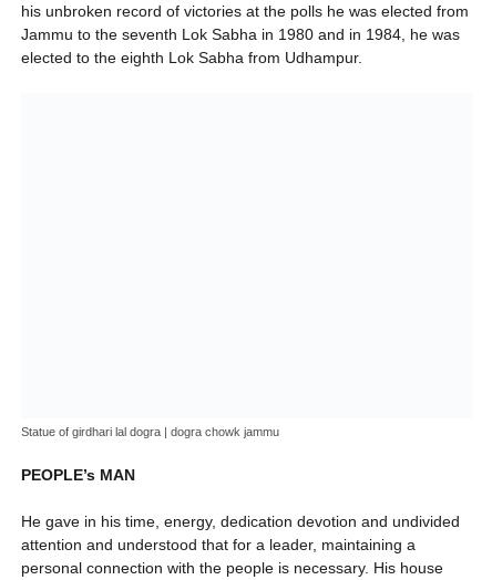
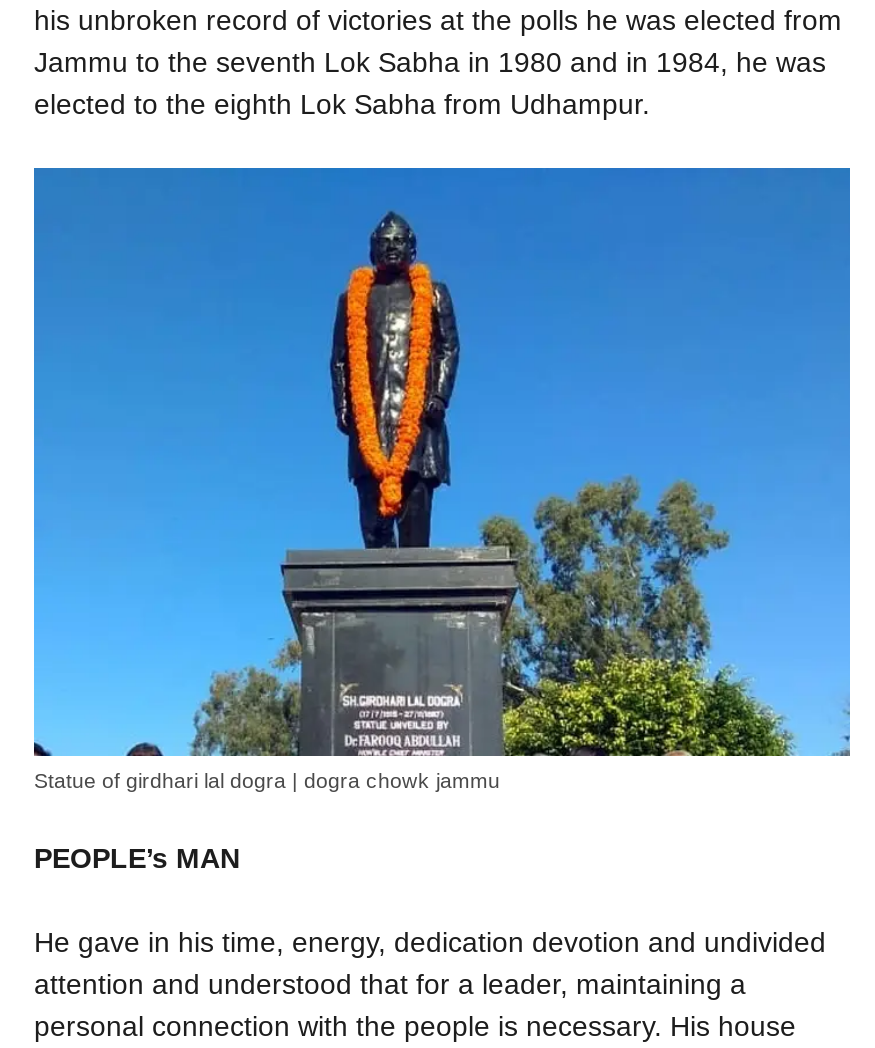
+ [image]
